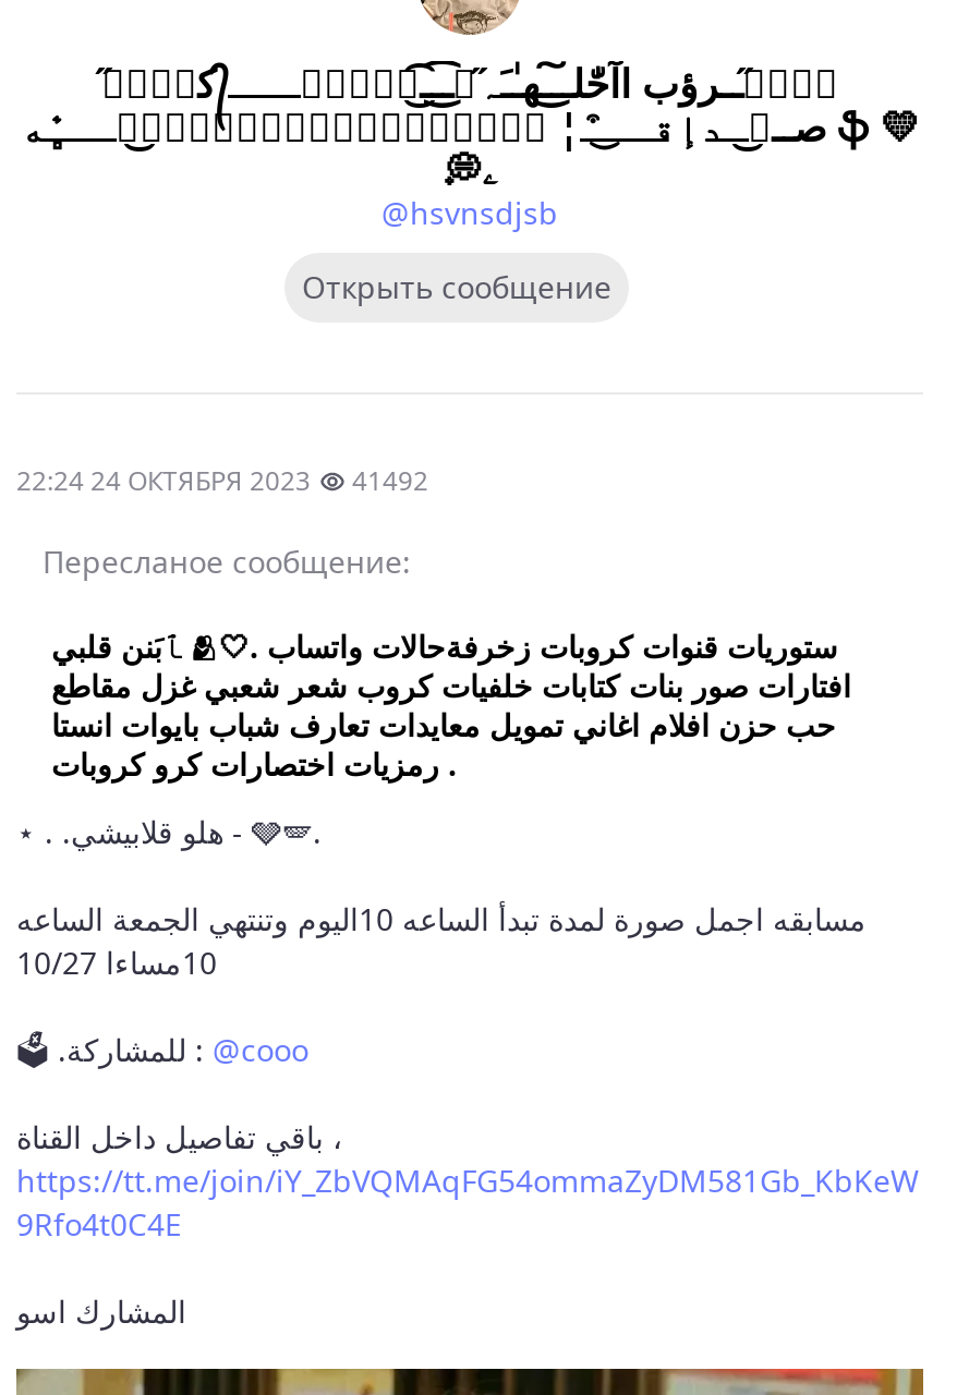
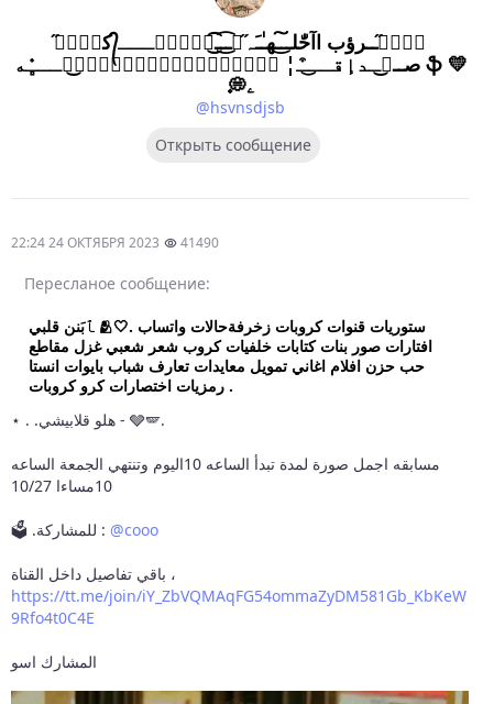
- 22:24 24 ОКТЯБРЯ 2023 41492
+ 22:24 24 ОКТЯБРЯ 2023 41490
